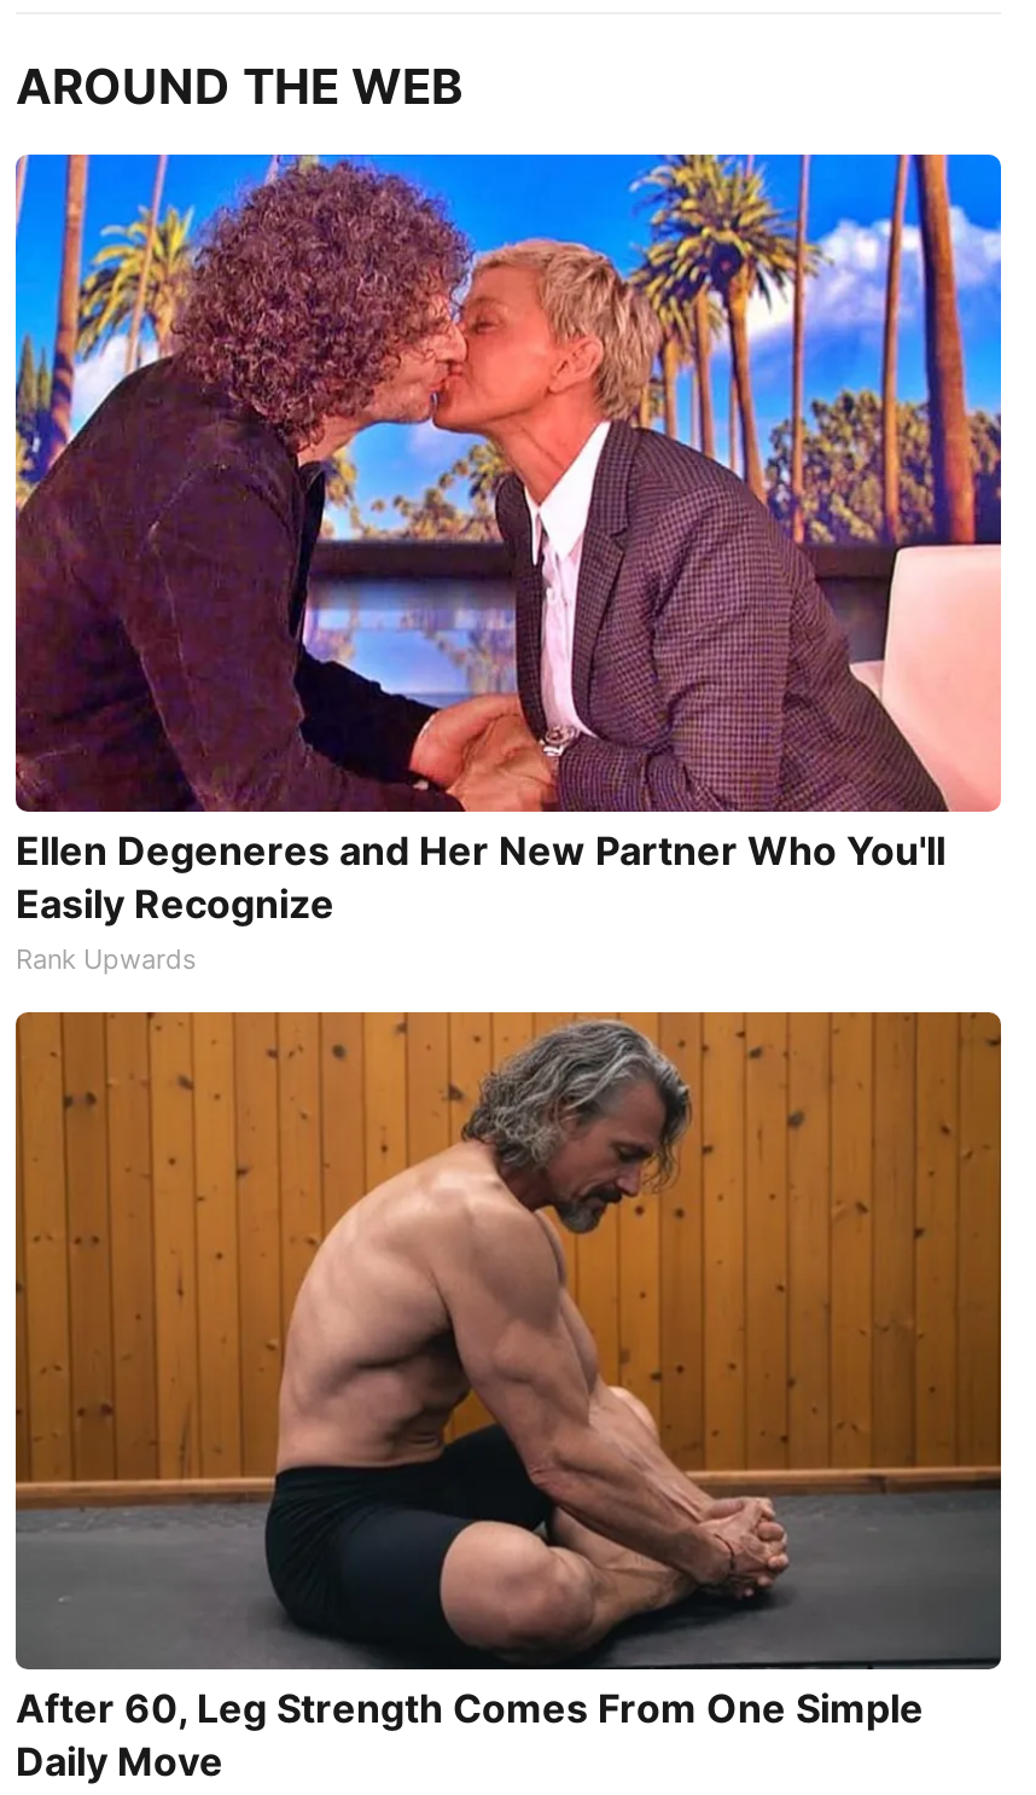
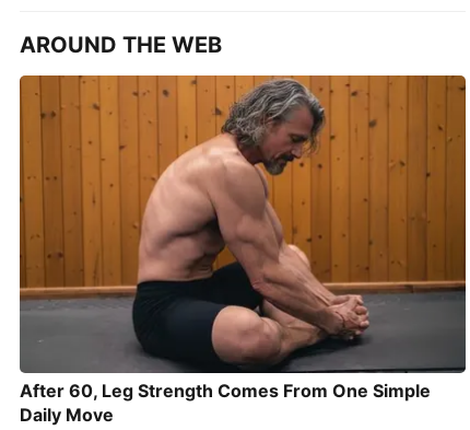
- [image]
- Ellen Degeneres and Her New Partner Who You'll
- Easily Recognize
- Rank Upwards
